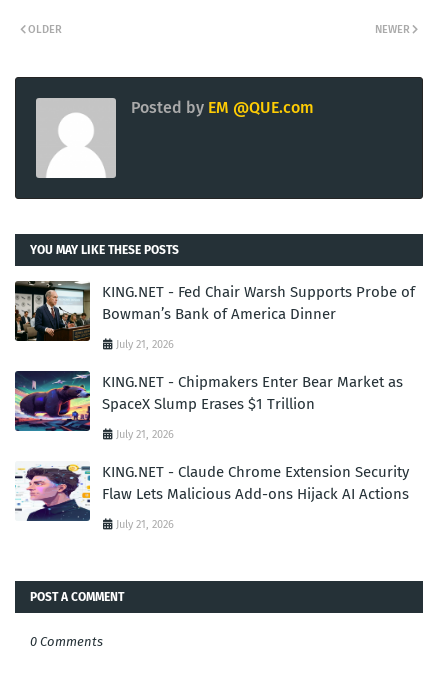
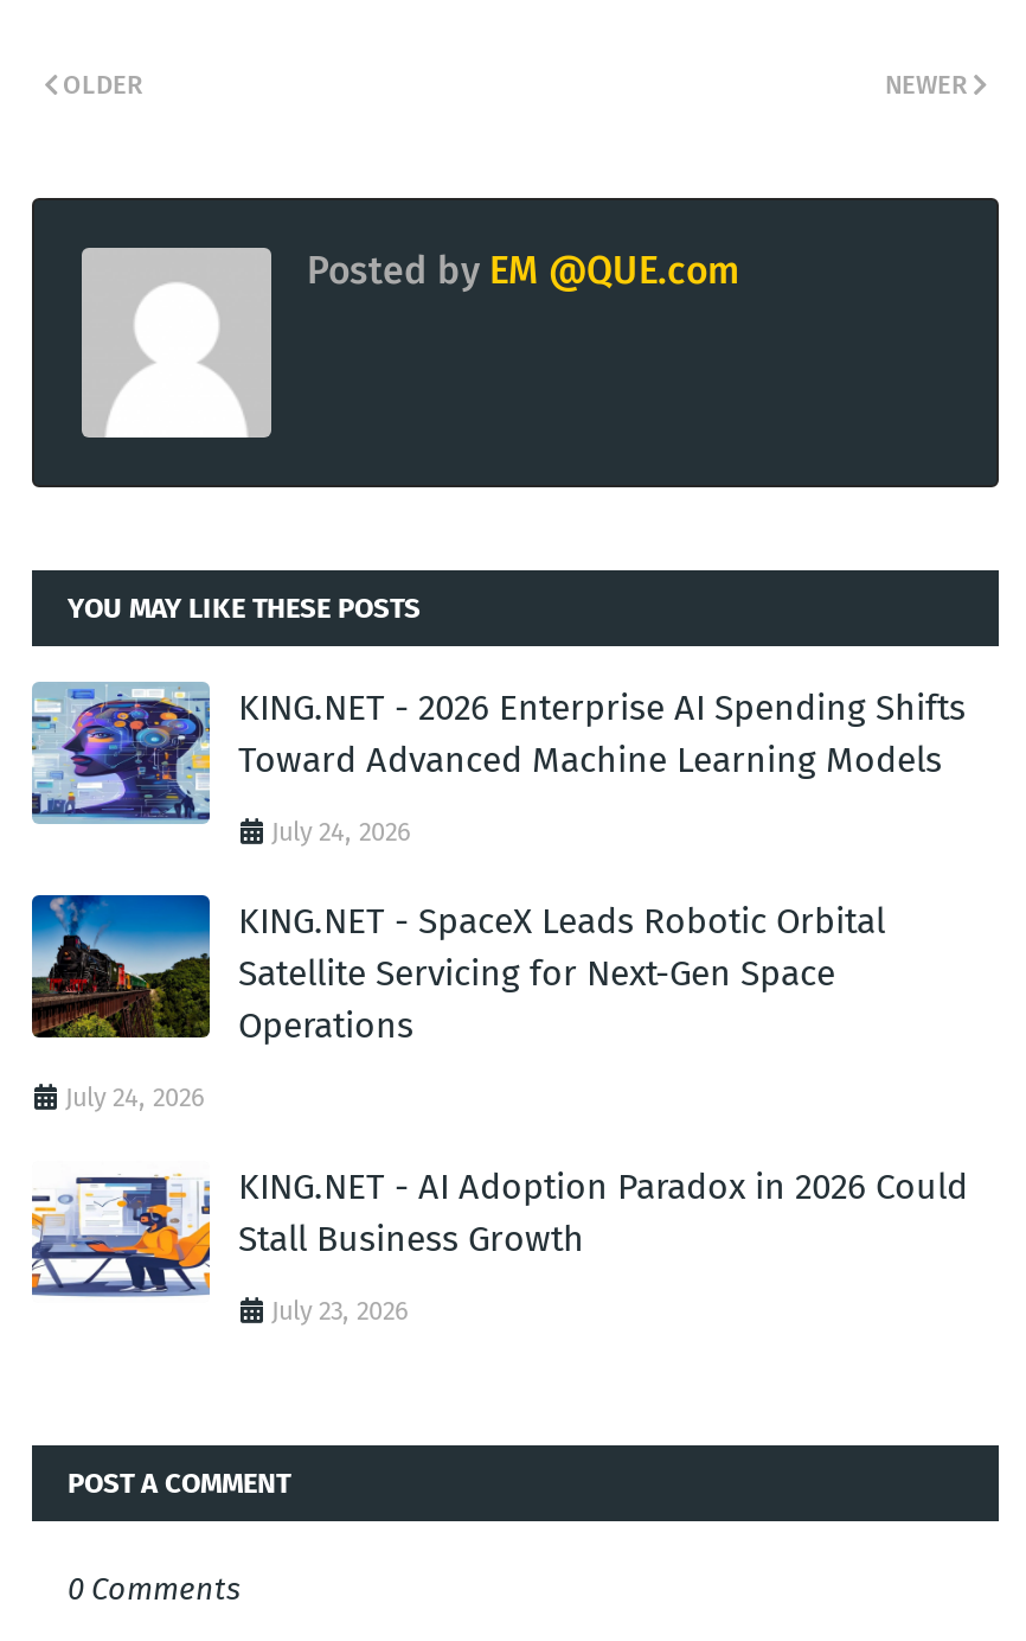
- [image]
- KING.NET - Fed Chair Warsh Supports Probe of
- Bowman’s Bank of America Dinner
+ [image]
+ KING.NET - 2026 Enterprise AI Spending Shifts
+ Toward Advanced Machine Learning Models

- July 21, 2026
+ July 24, 2026

- [image]
- KING.NET - Chipmakers Enter Bear Market as
- SpaceX Slump Erases $1 Trillion
+ [image]
+ KING.NET - SpaceX Leads Robotic Orbital
+ Satellite Servicing for Next-Gen Space
+ Operations

- July 21, 2026
+ July 24, 2026

- [image]
- KING.NET - Claude Chrome Extension Security
- Flaw Lets Malicious Add-ons Hijack AI Actions
+ [image]
+ KING.NET - AI Adoption Paradox in 2026 Could
+ Stall Business Growth

- July 21, 2026
+ July 23, 2026
